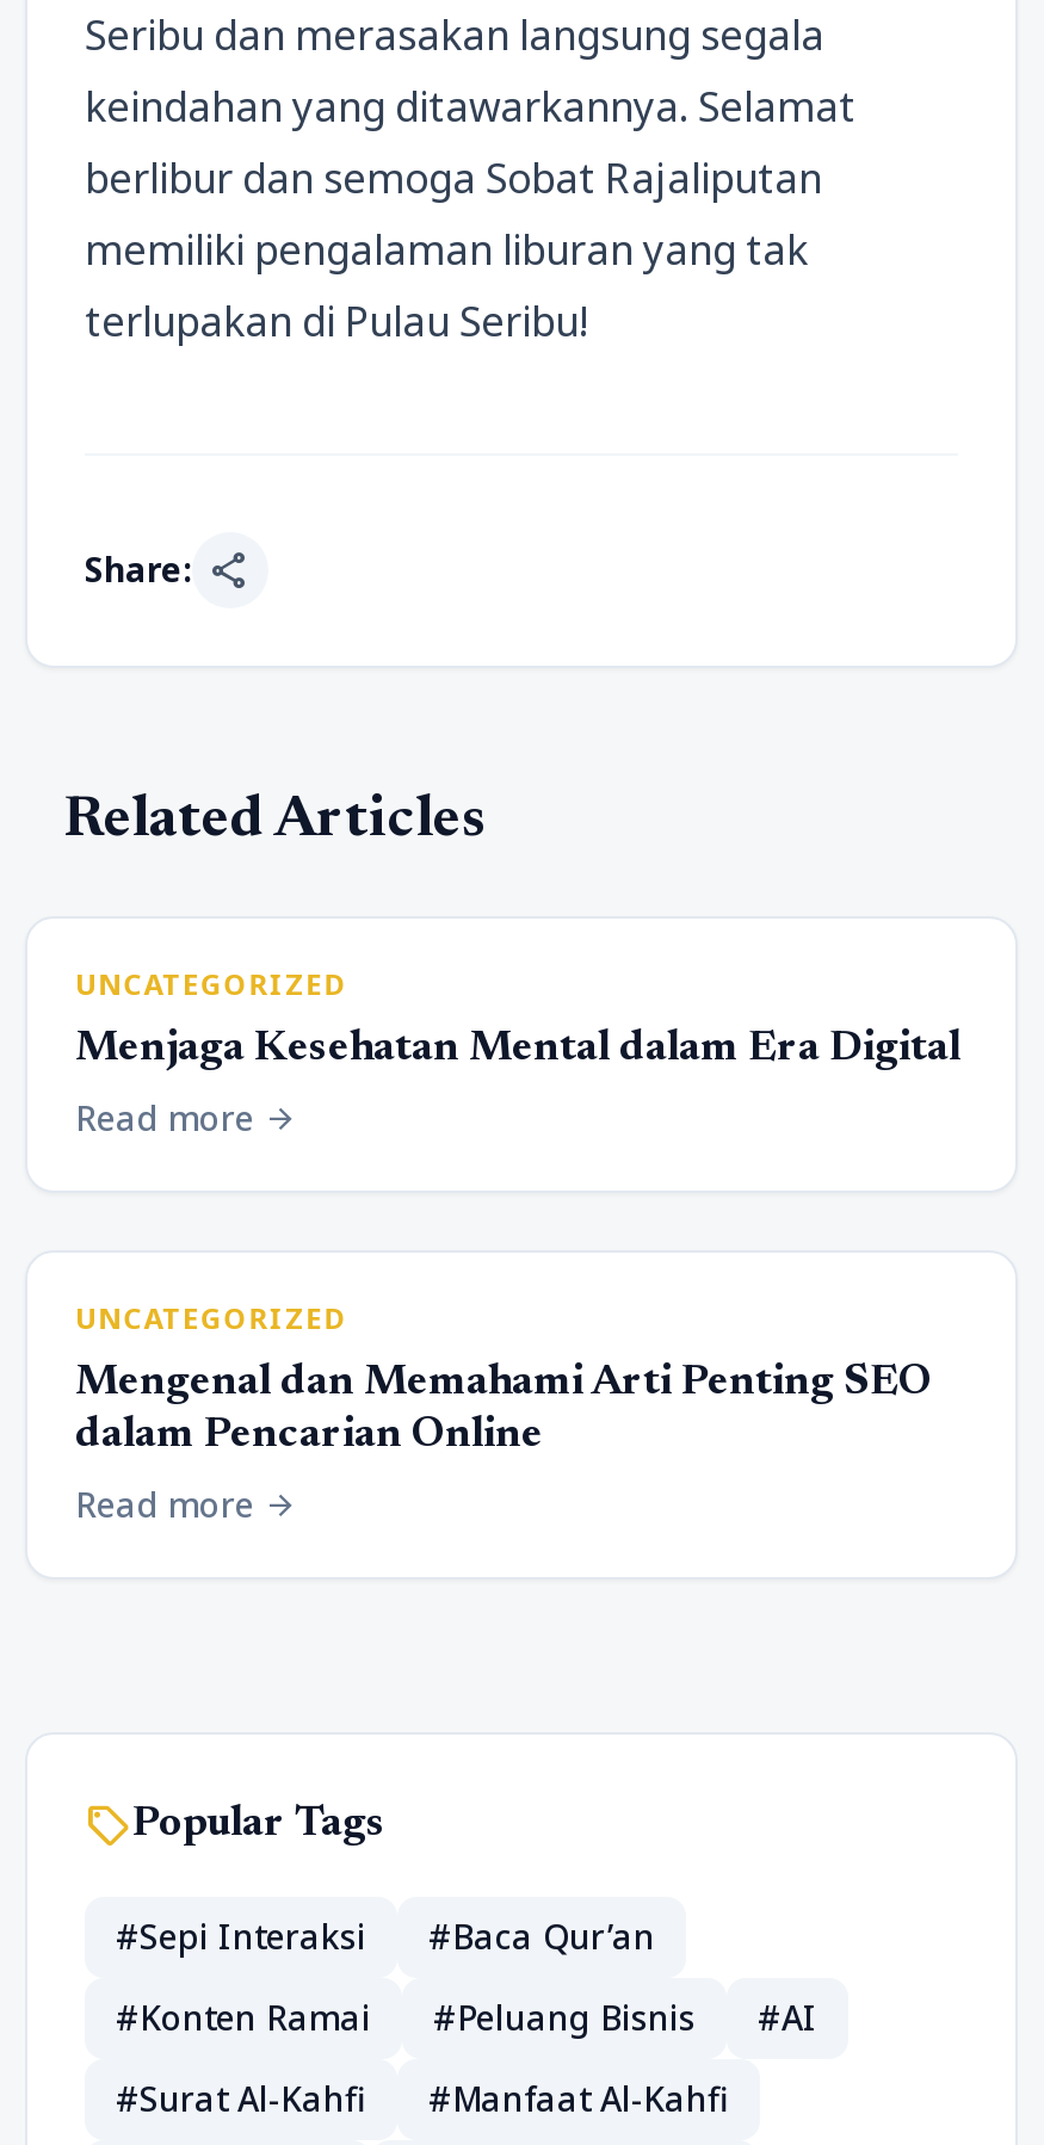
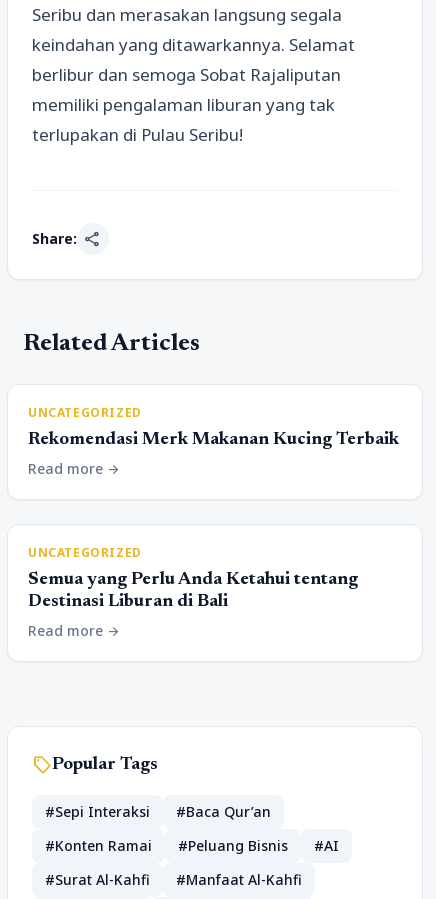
- Menjaga Kesehatan Mental dalam Era Digital
+ Rekomendasi Merk Makanan Kucing Terbaik

- Mengenal dan Memahami Arti Penting SEO
- dalam Pencarian Online
+ Semua yang Perlu Anda Ketahui tentang
+ Destinasi Liburan di Bali
